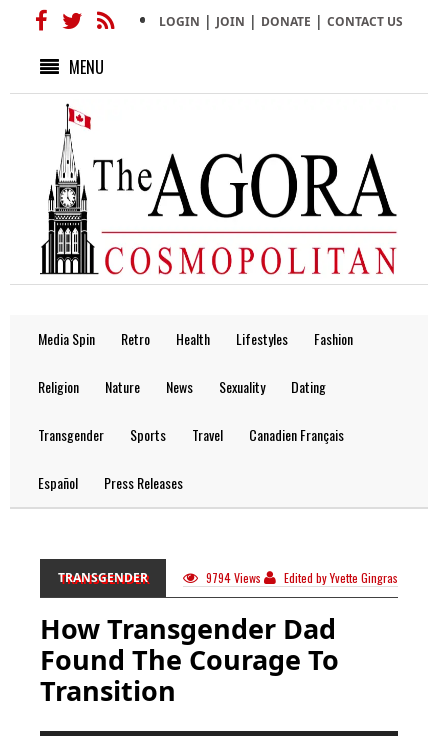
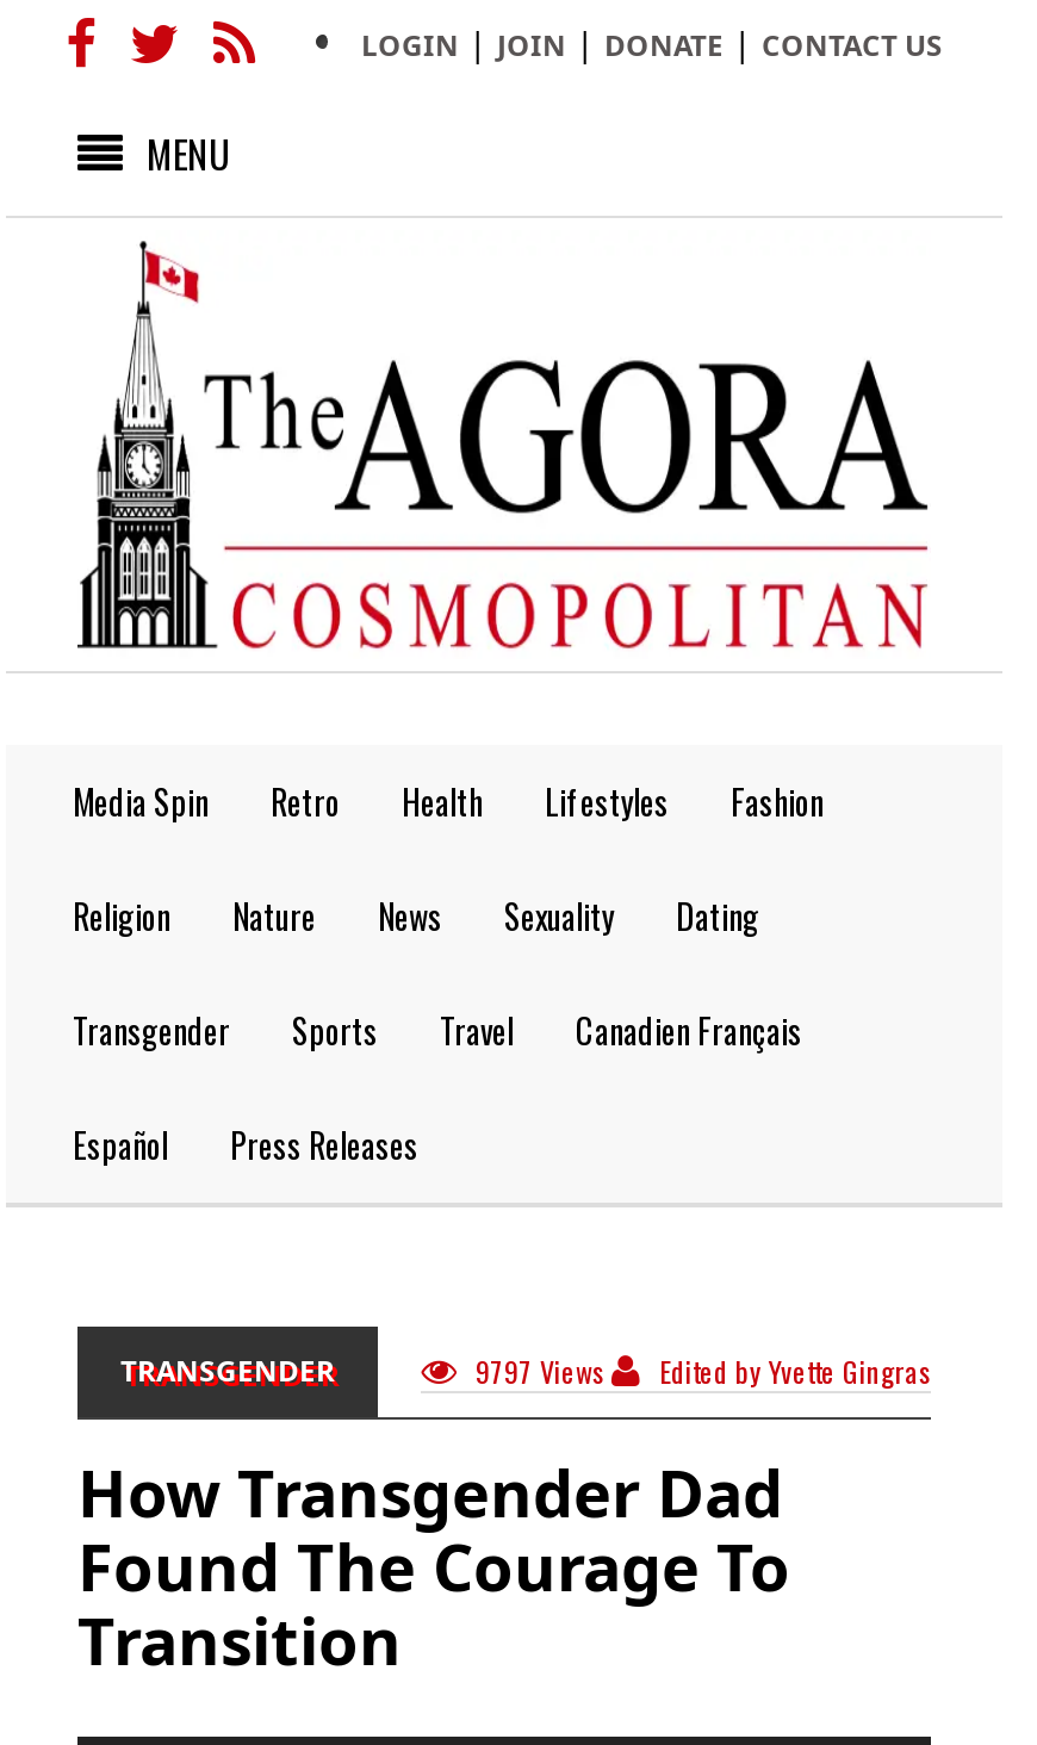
- 9794 Views Edited by Yvette Gingras
+ 9797 Views Edited by Yvette Gingras
